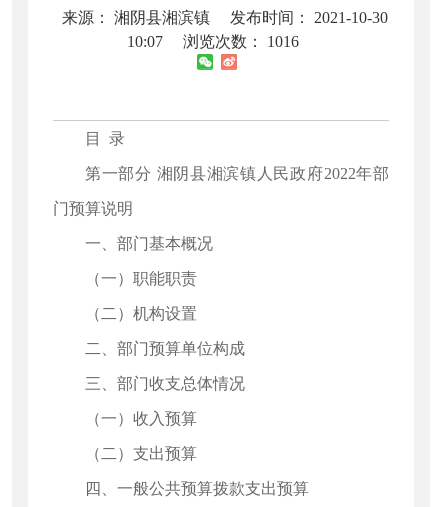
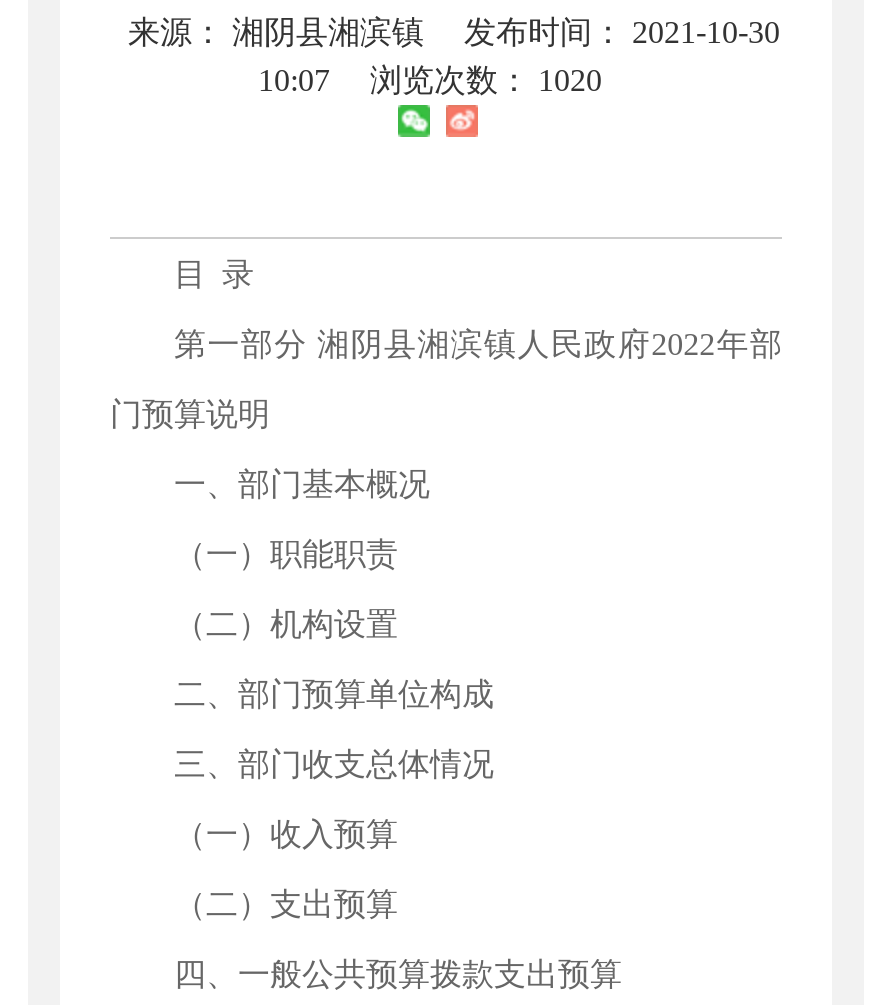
- 10:07 浏览次数：1016
+ 10:07 浏览次数：1020
